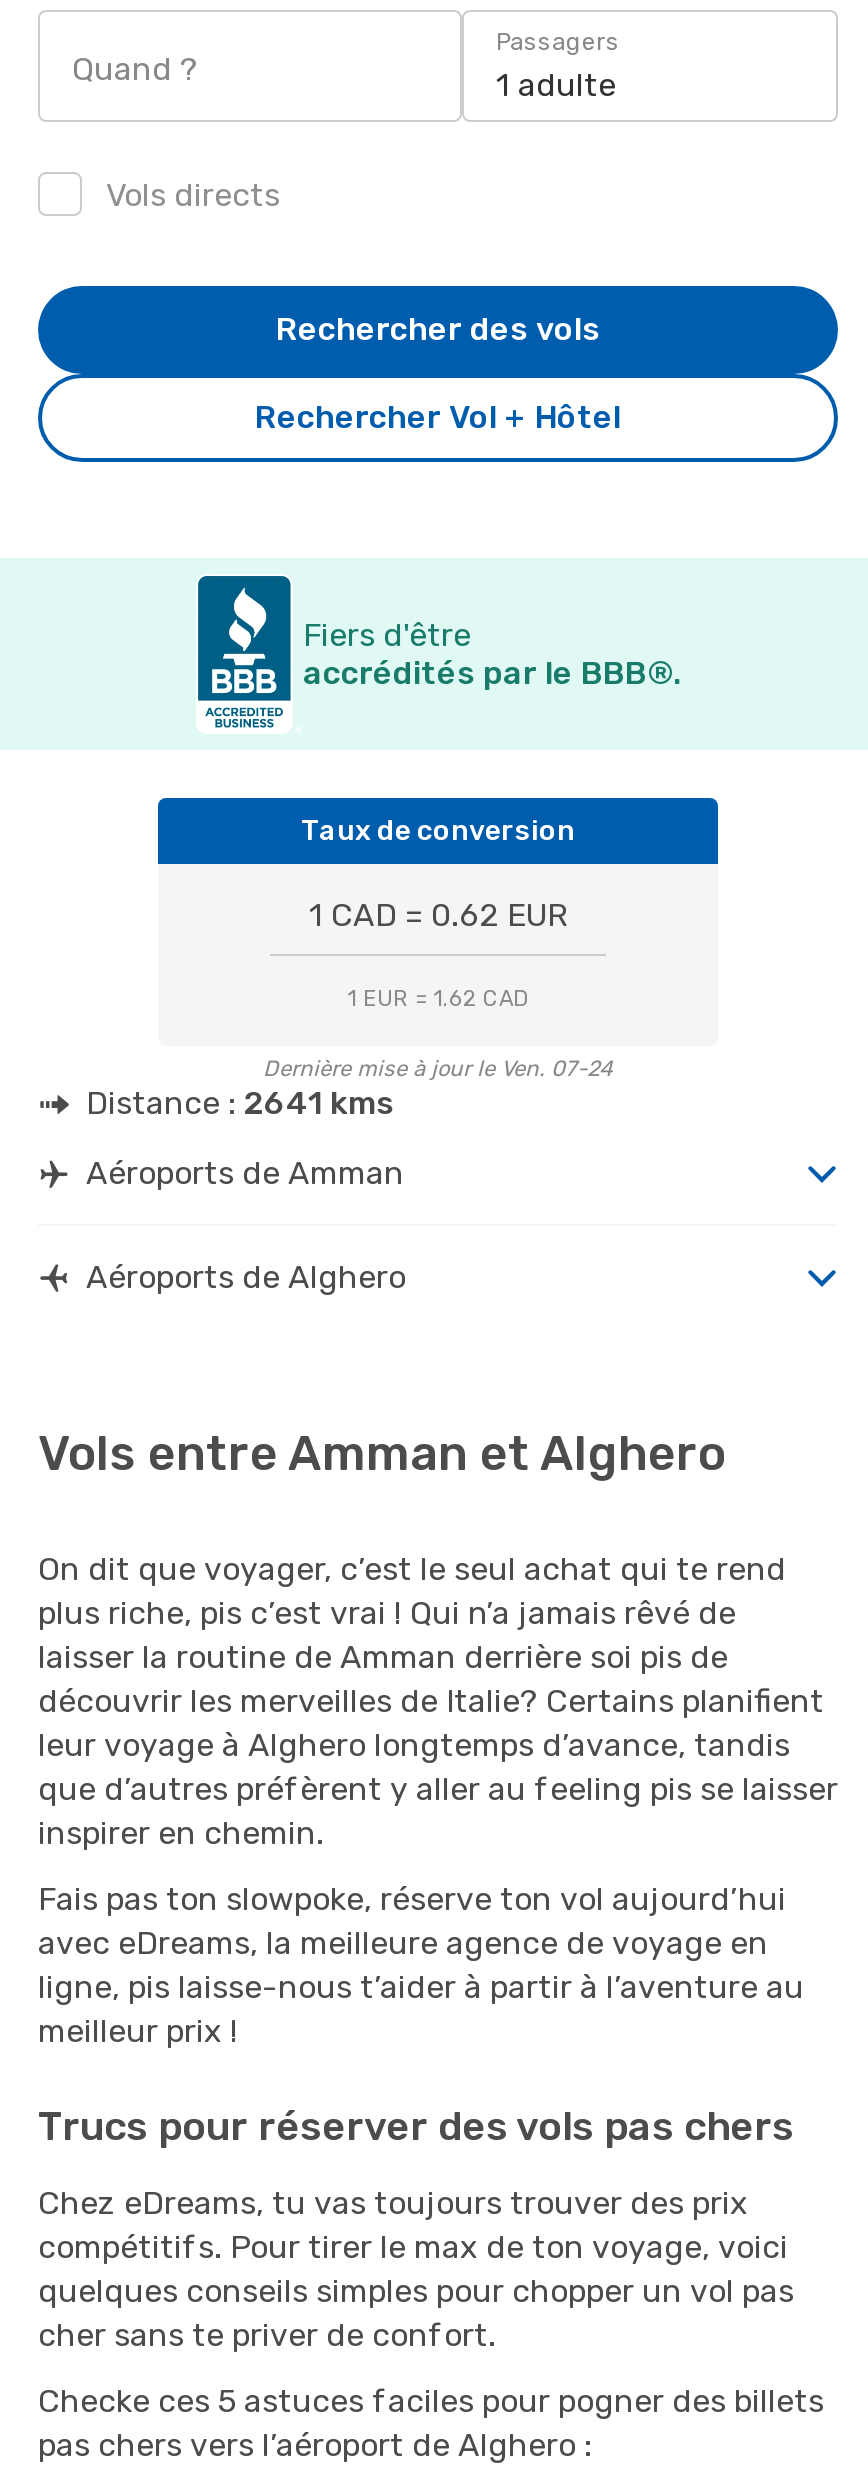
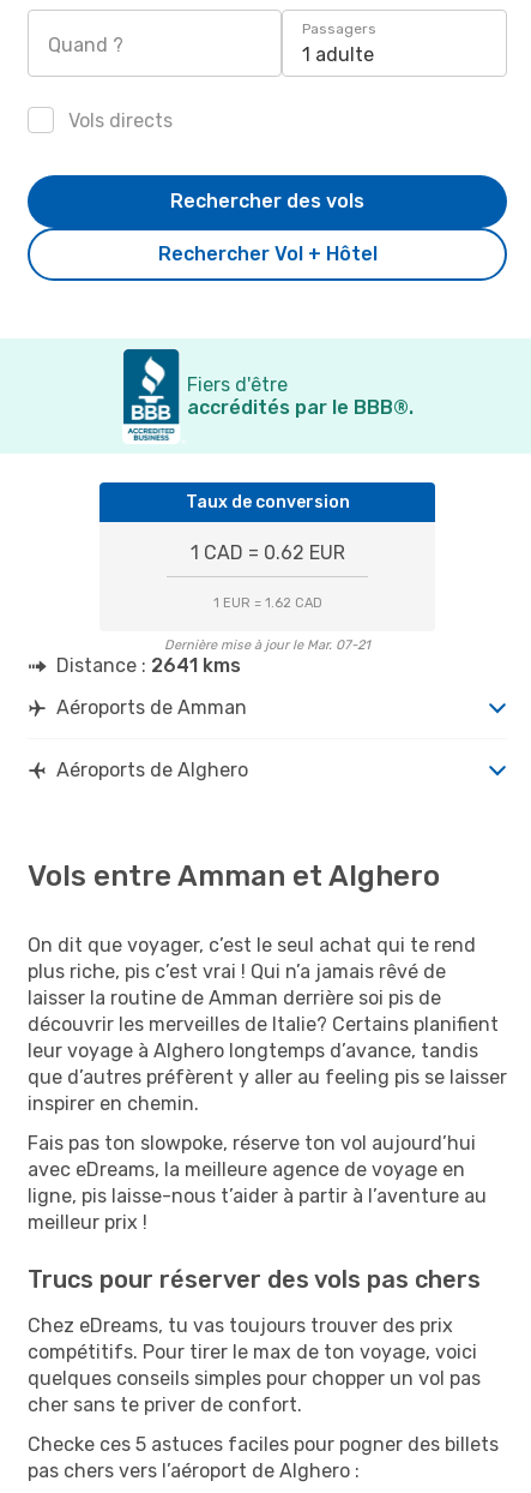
- Dernière mise à jour le Ven. 07-24
+ Dernière mise à jour le Mar. 07-21
